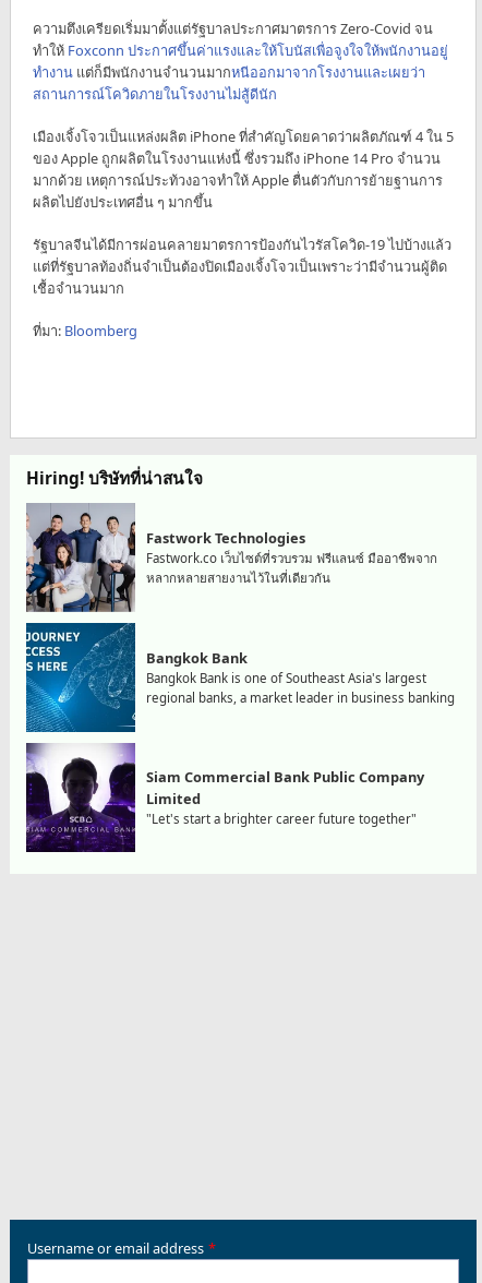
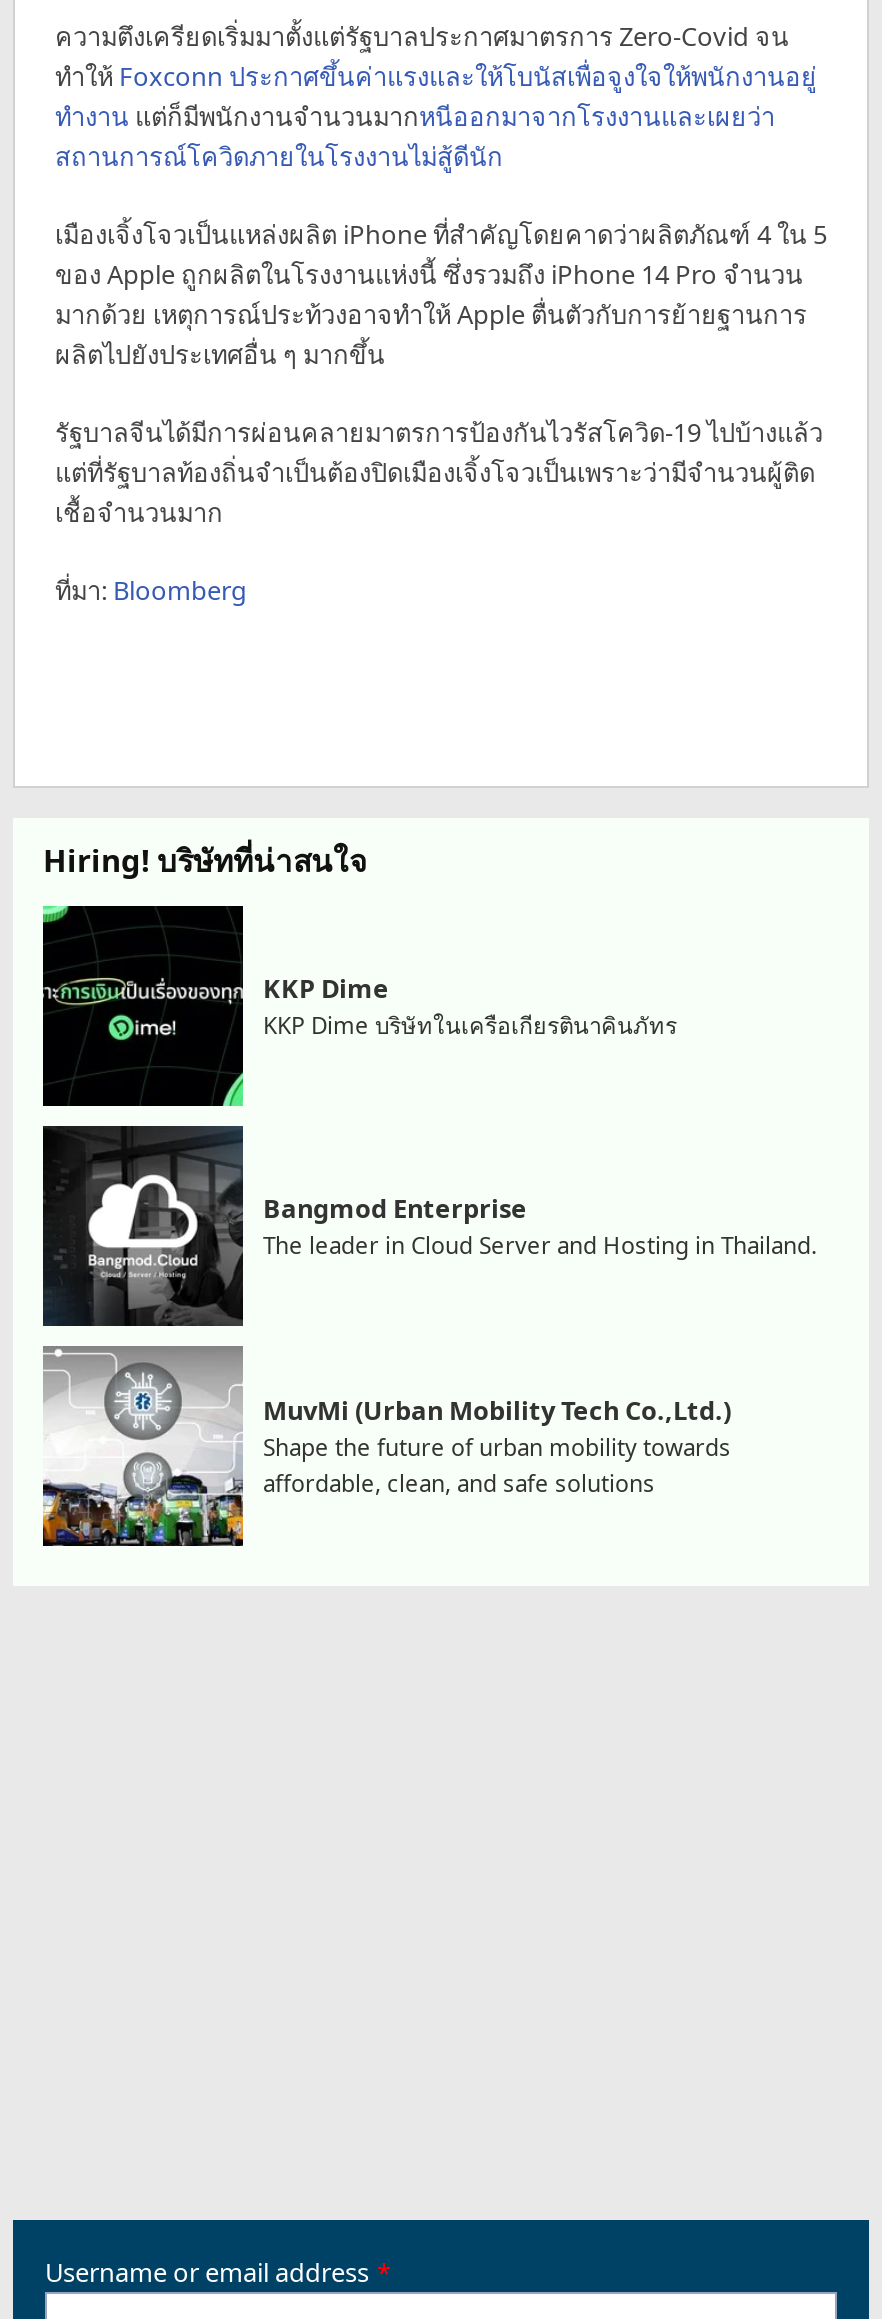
- [image]
- Fastwork Technologies
- Fastwork.co เว็บไซต์ที่รวบรวม ฟรีแลนซ์ มืออาชีพจาก
- หลากหลายสายงานไว้ในที่เดียวกัน
+ [image]
+ KKP Dime
+ KKP Dime บริษัทในเครือเกียรตินาคินภัทร

- [image]
- Bangkok Bank
- Bangkok Bank is one of Southeast Asia's largest
- regional banks, a market leader in business banking
+ [image]
+ Bangmod Enterprise
+ The leader in Cloud Server and Hosting in Thailand.

- [image]
- Siam Commercial Bank Public Company
- Limited
- "Let's start a brighter career future together"
+ [image]
+ MuvMi (Urban Mobility Tech Co.,Ltd.)
+ Shape the future of urban mobility towards
+ affordable, clean, and safe solutions
